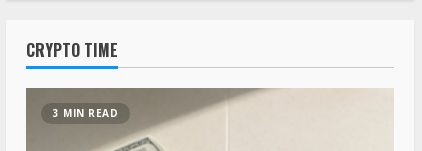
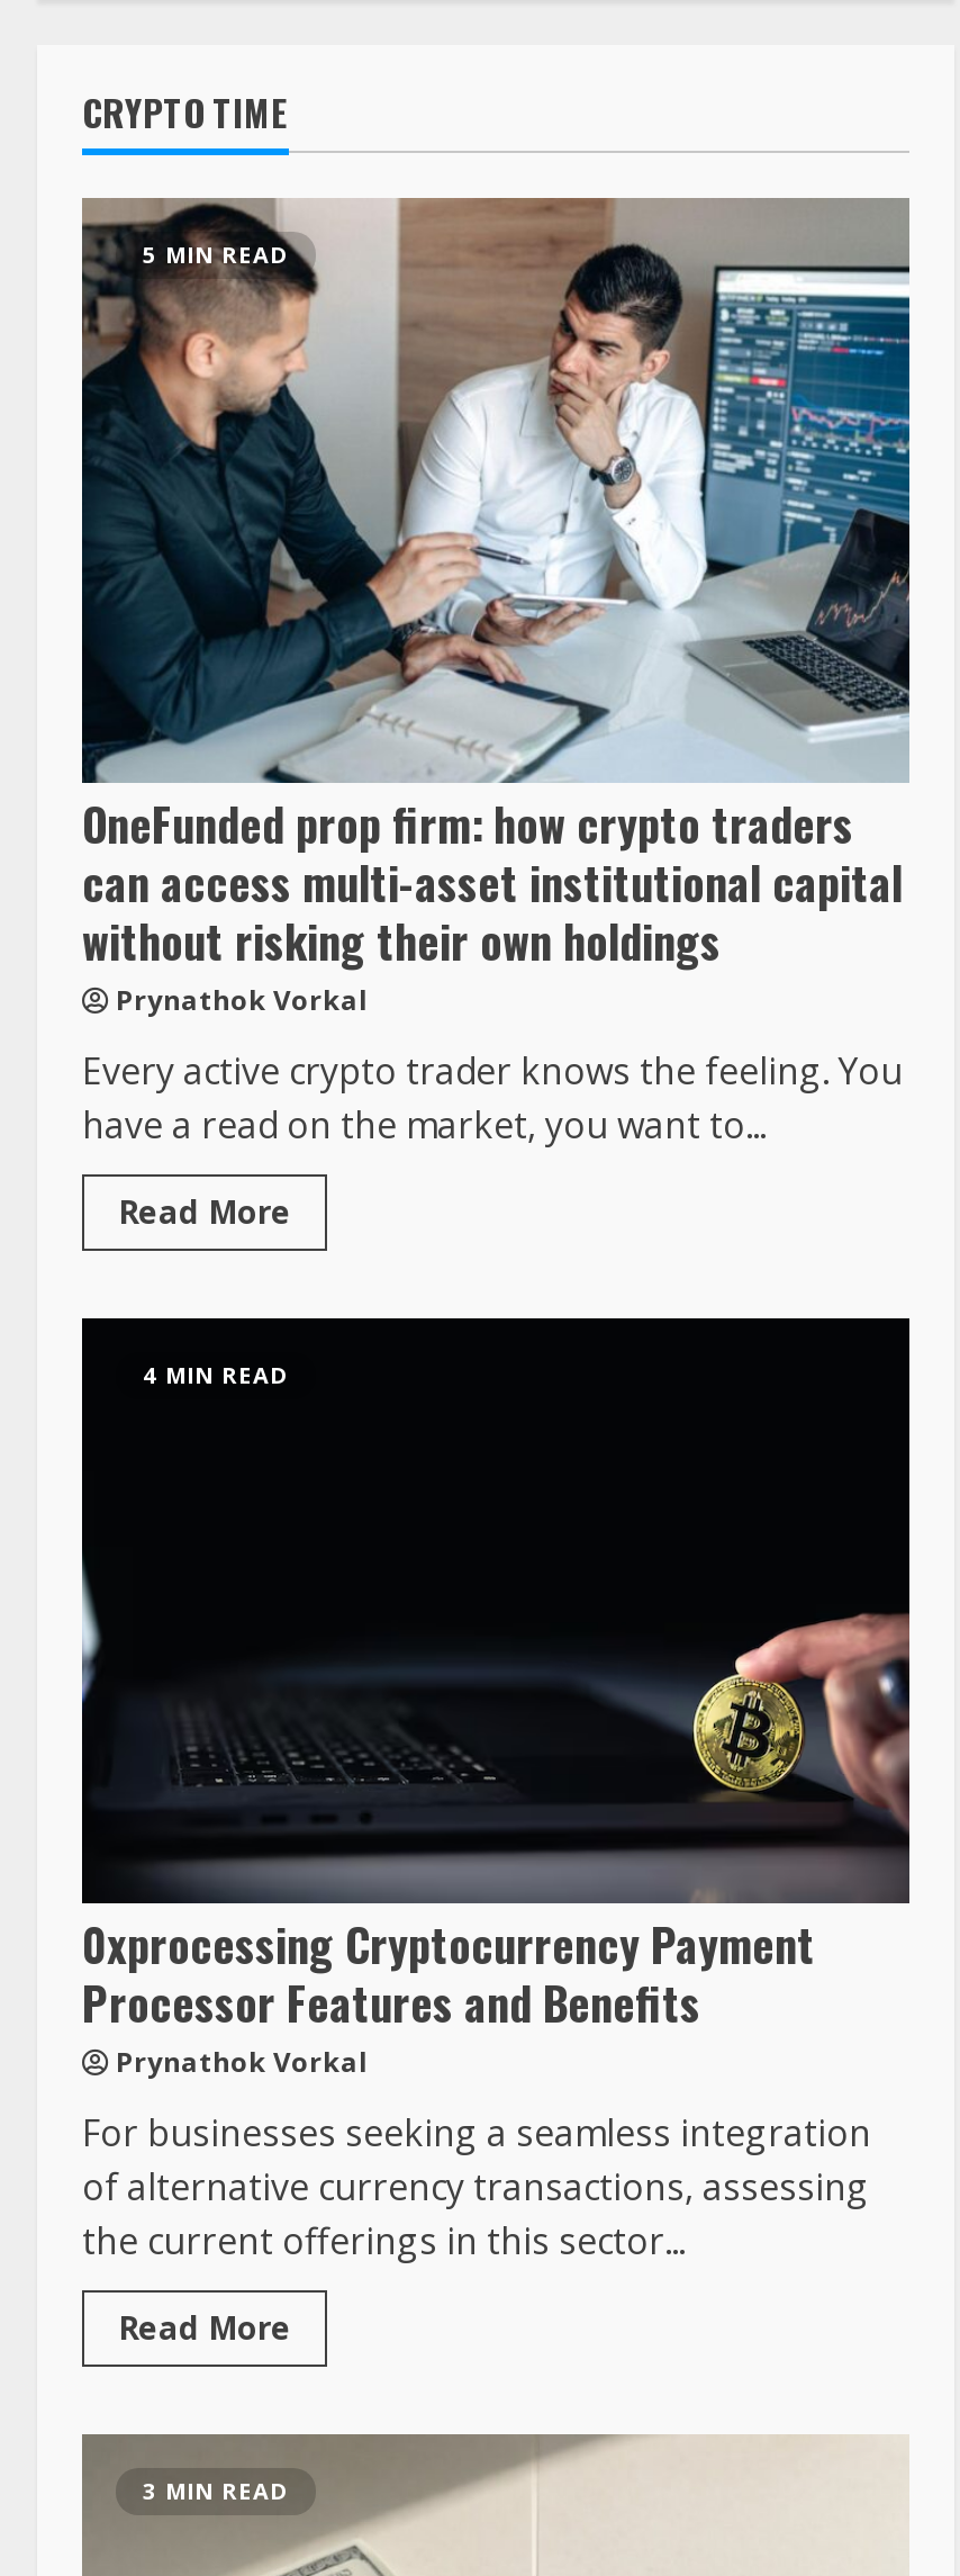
+ [image]
+ 4 MIN READ

+ [image]
+ 5 MIN READ

+ OneFunded prop firm: how crypto traders
+ can access multi-asset institutional capital
+ without risking their own holdings
+ Prynathok Vorkal
+ Every active crypto trader knows the feeling. You
+ have a read on the market, you want to...
+ Read More

+ 0xprocessing Cryptocurrency Payment
+ Processor Features and Benefits
+ Prynathok Vorkal
+ For businesses seeking a seamless integration
+ of alternative currency transactions, assessing
+ the current offerings in this sector...
+ Read More
